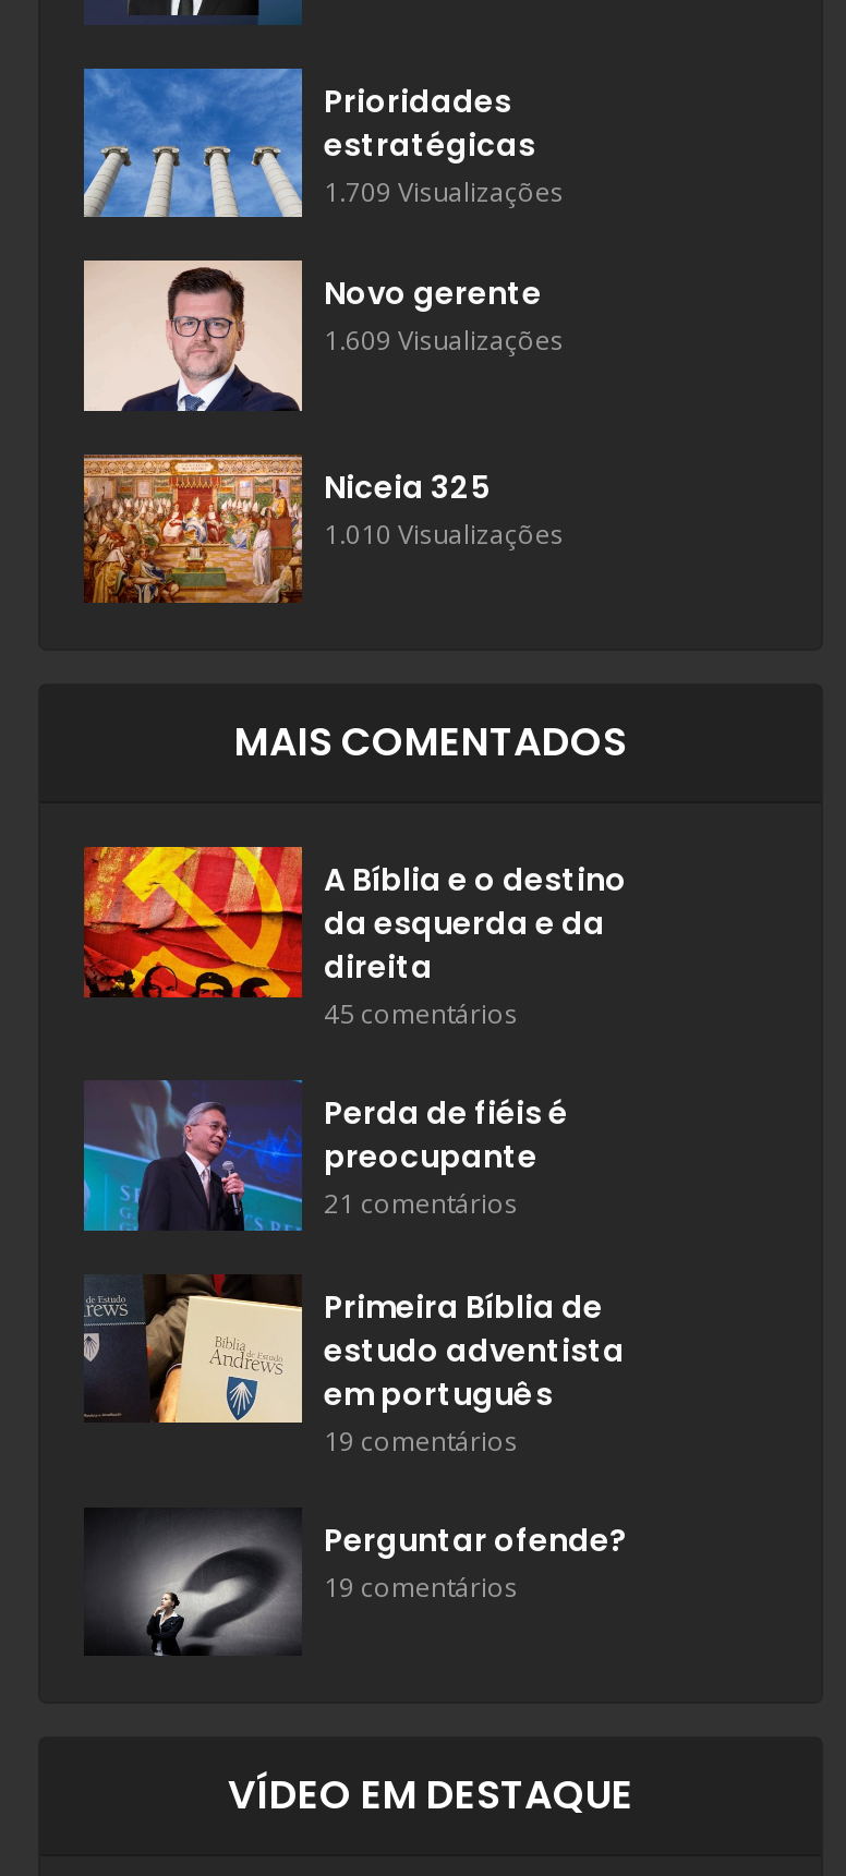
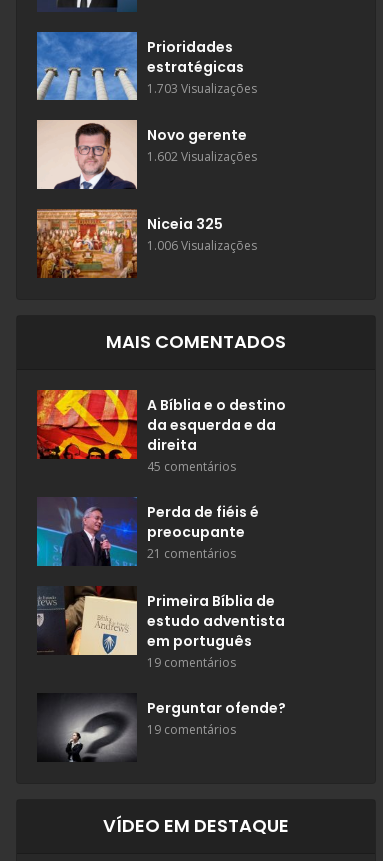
- 1.709 Visualizações
+ 1.703 Visualizações

- 1.609 Visualizações
+ 1.602 Visualizações

- 1.010 Visualizações
+ 1.006 Visualizações
